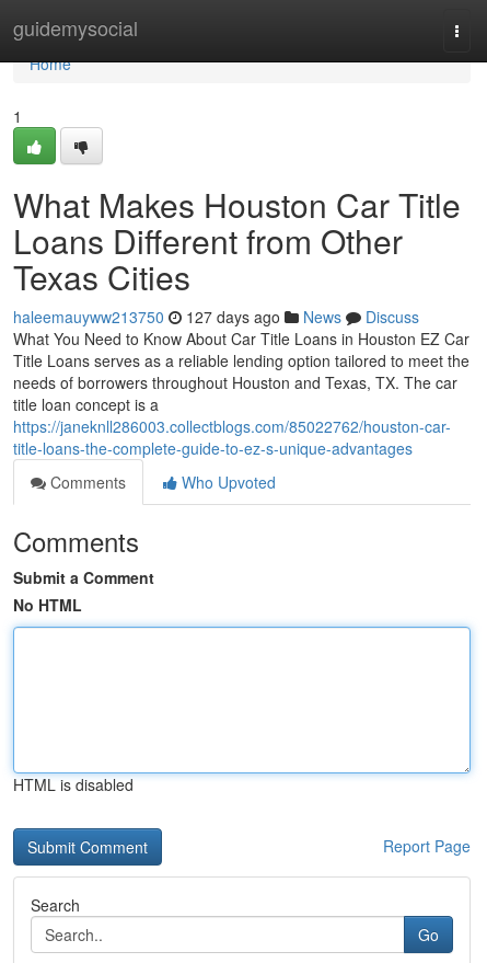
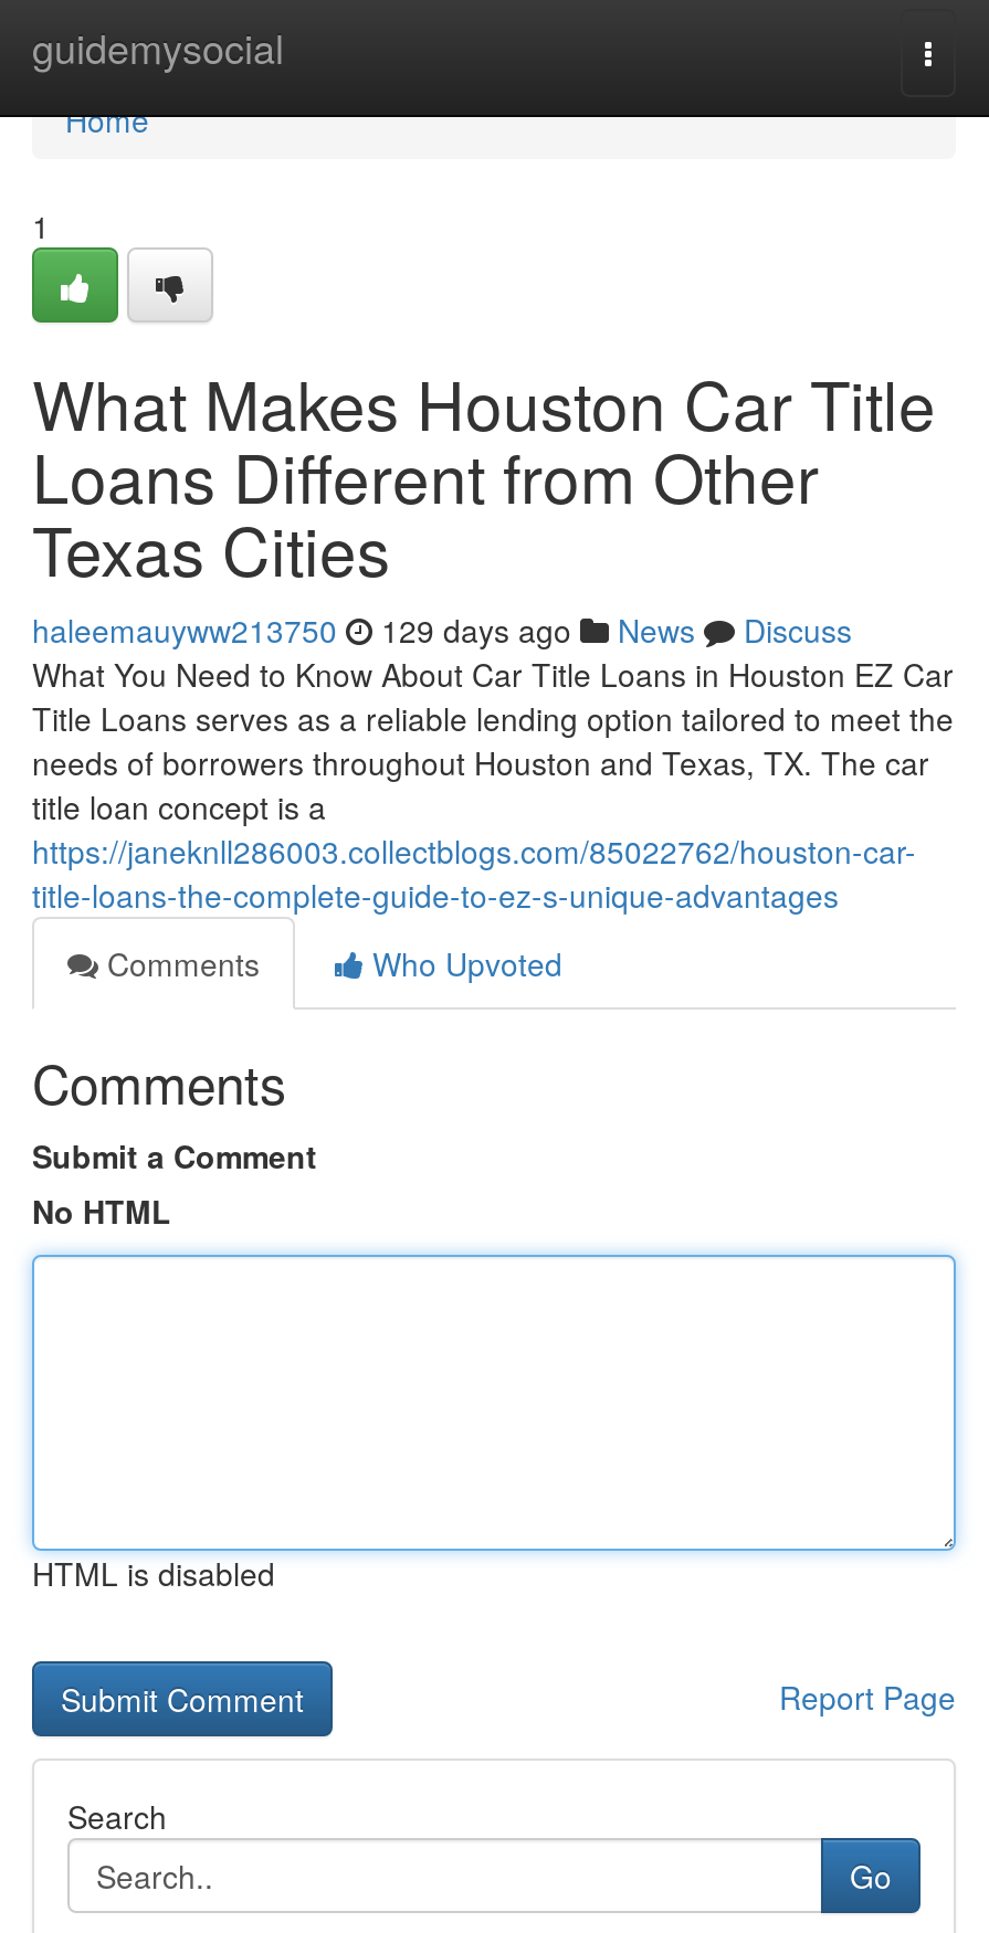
- haleemauyww213750 127 days ago News Discuss
+ haleemauyww213750 129 days ago News Discuss
